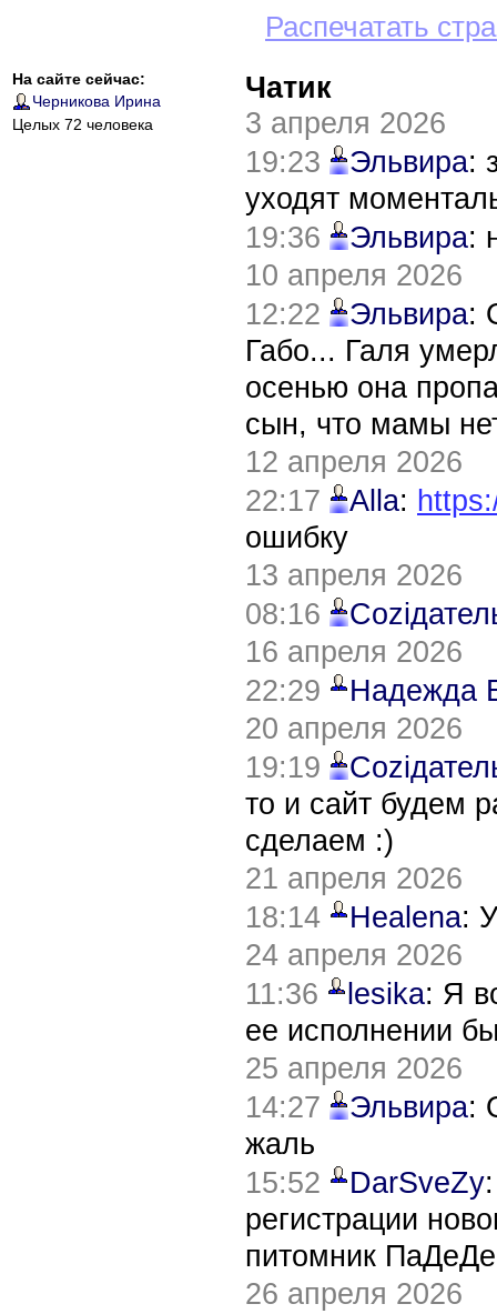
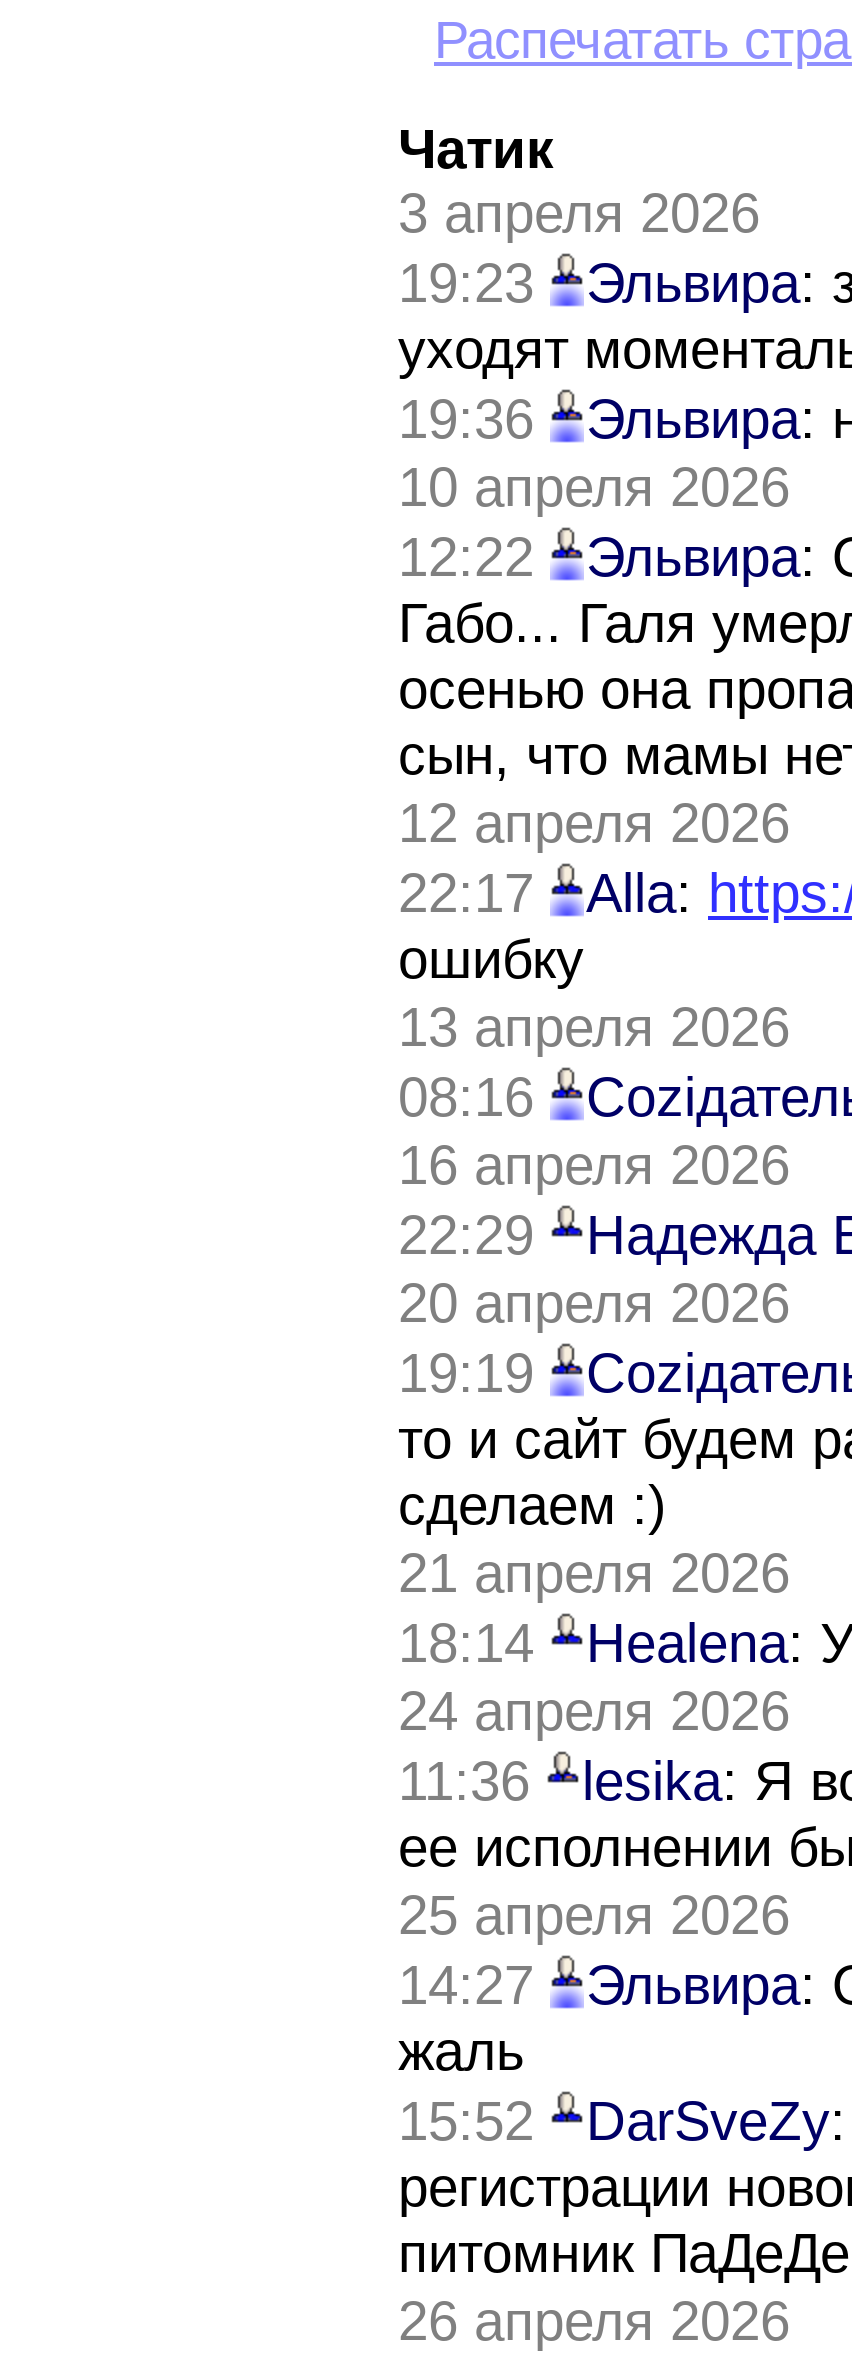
- На сайте сейчас:
- Черникова Ирина
- Целых 72 человека
